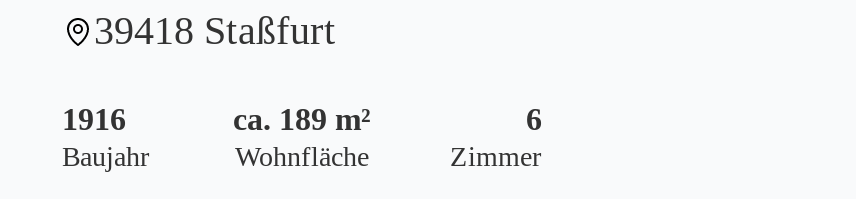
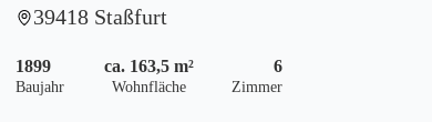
- 1916
+ 1899

- ca. 189 m²
+ ca. 163,5 m²
